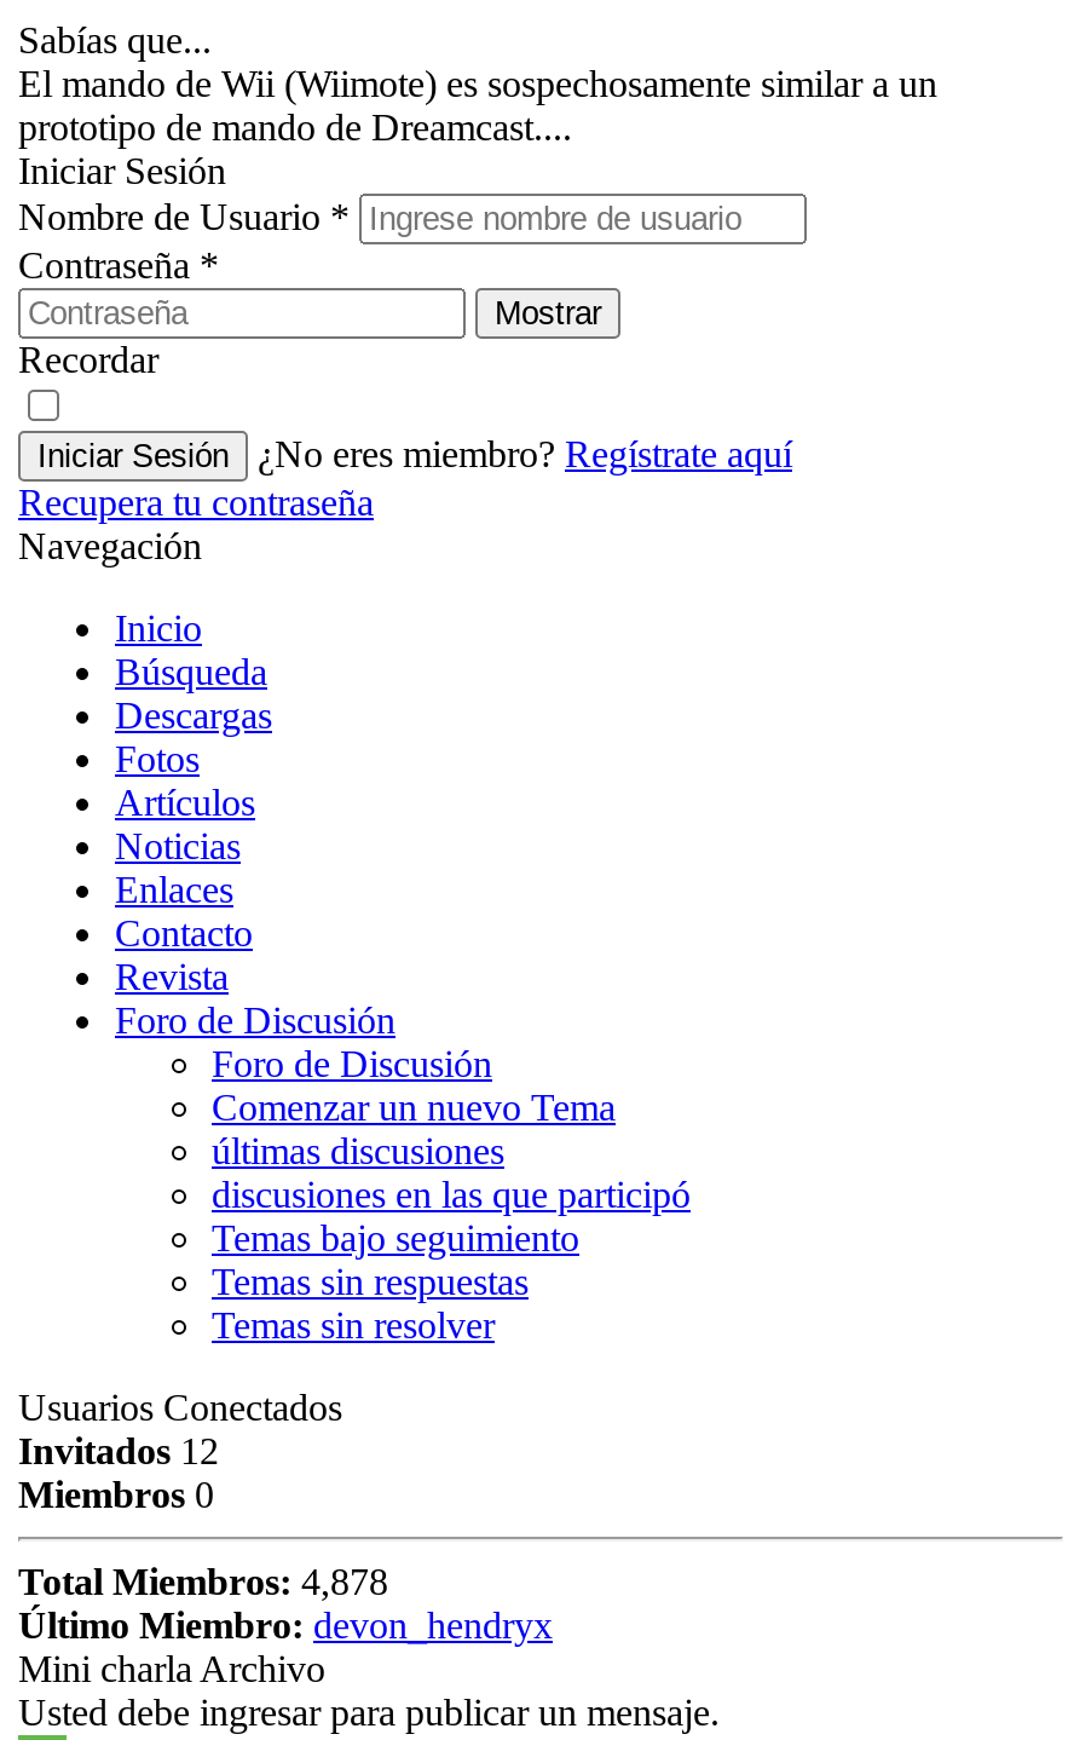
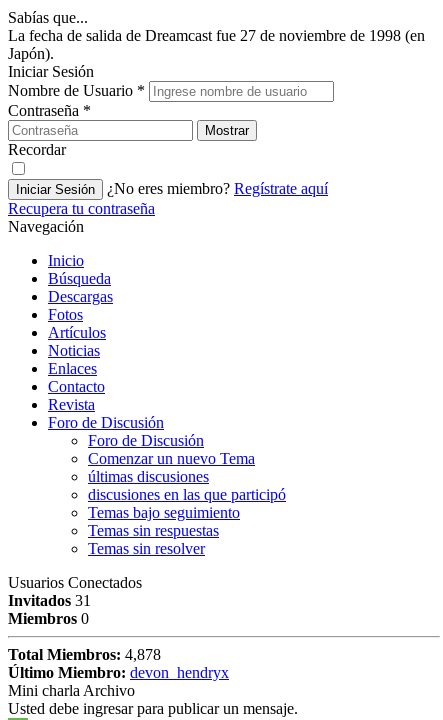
- El mando de Wii (Wiimote) es sospechosamente similar a un
- prototipo de mando de Dreamcast....
+ La fecha de salida de Dreamcast fue 27 de noviembre de 1998 (en
+ Japón).

- Invitados 12
+ Invitados 31
